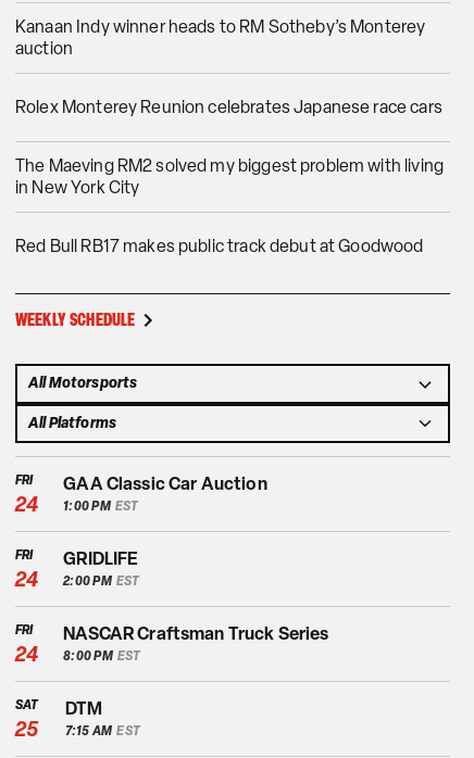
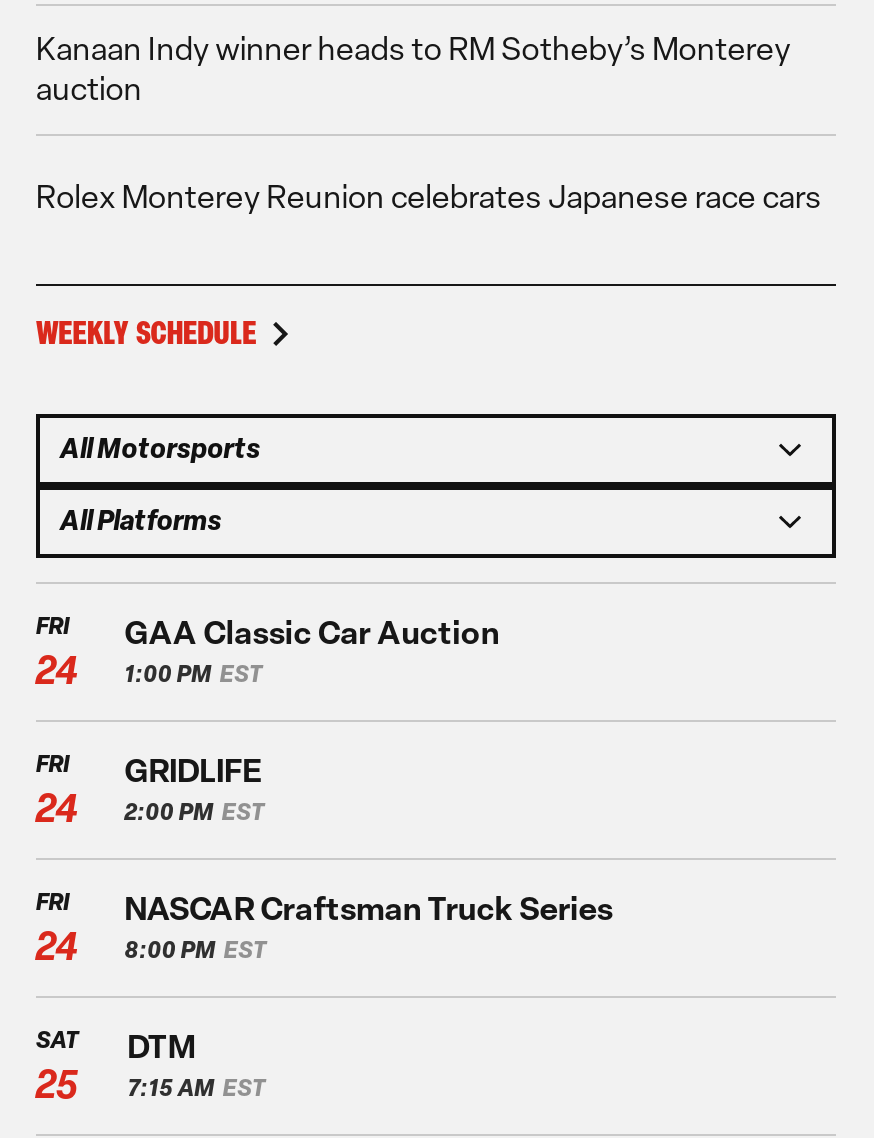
- The Maeving RM2 solved my biggest problem with living
- in New York City
- Red Bull RB17 makes public track debut at Goodwood
